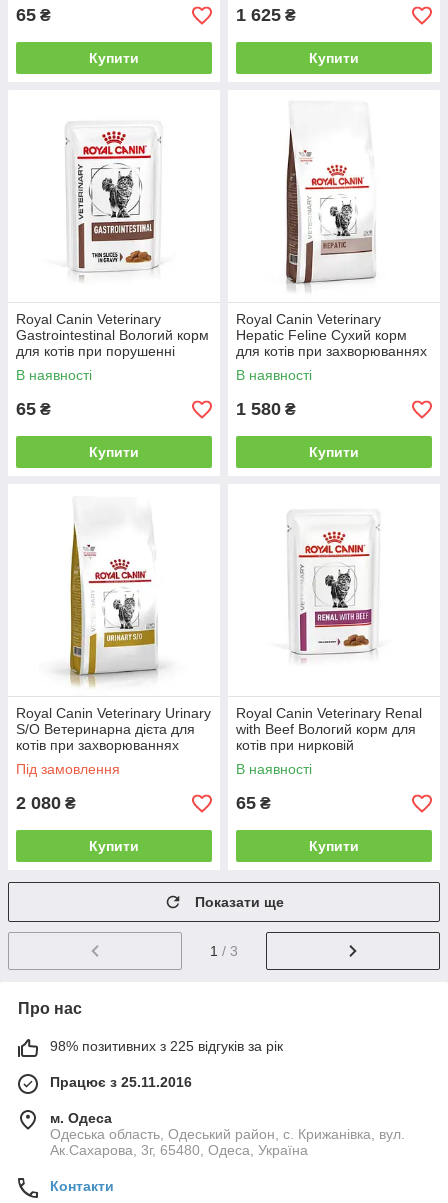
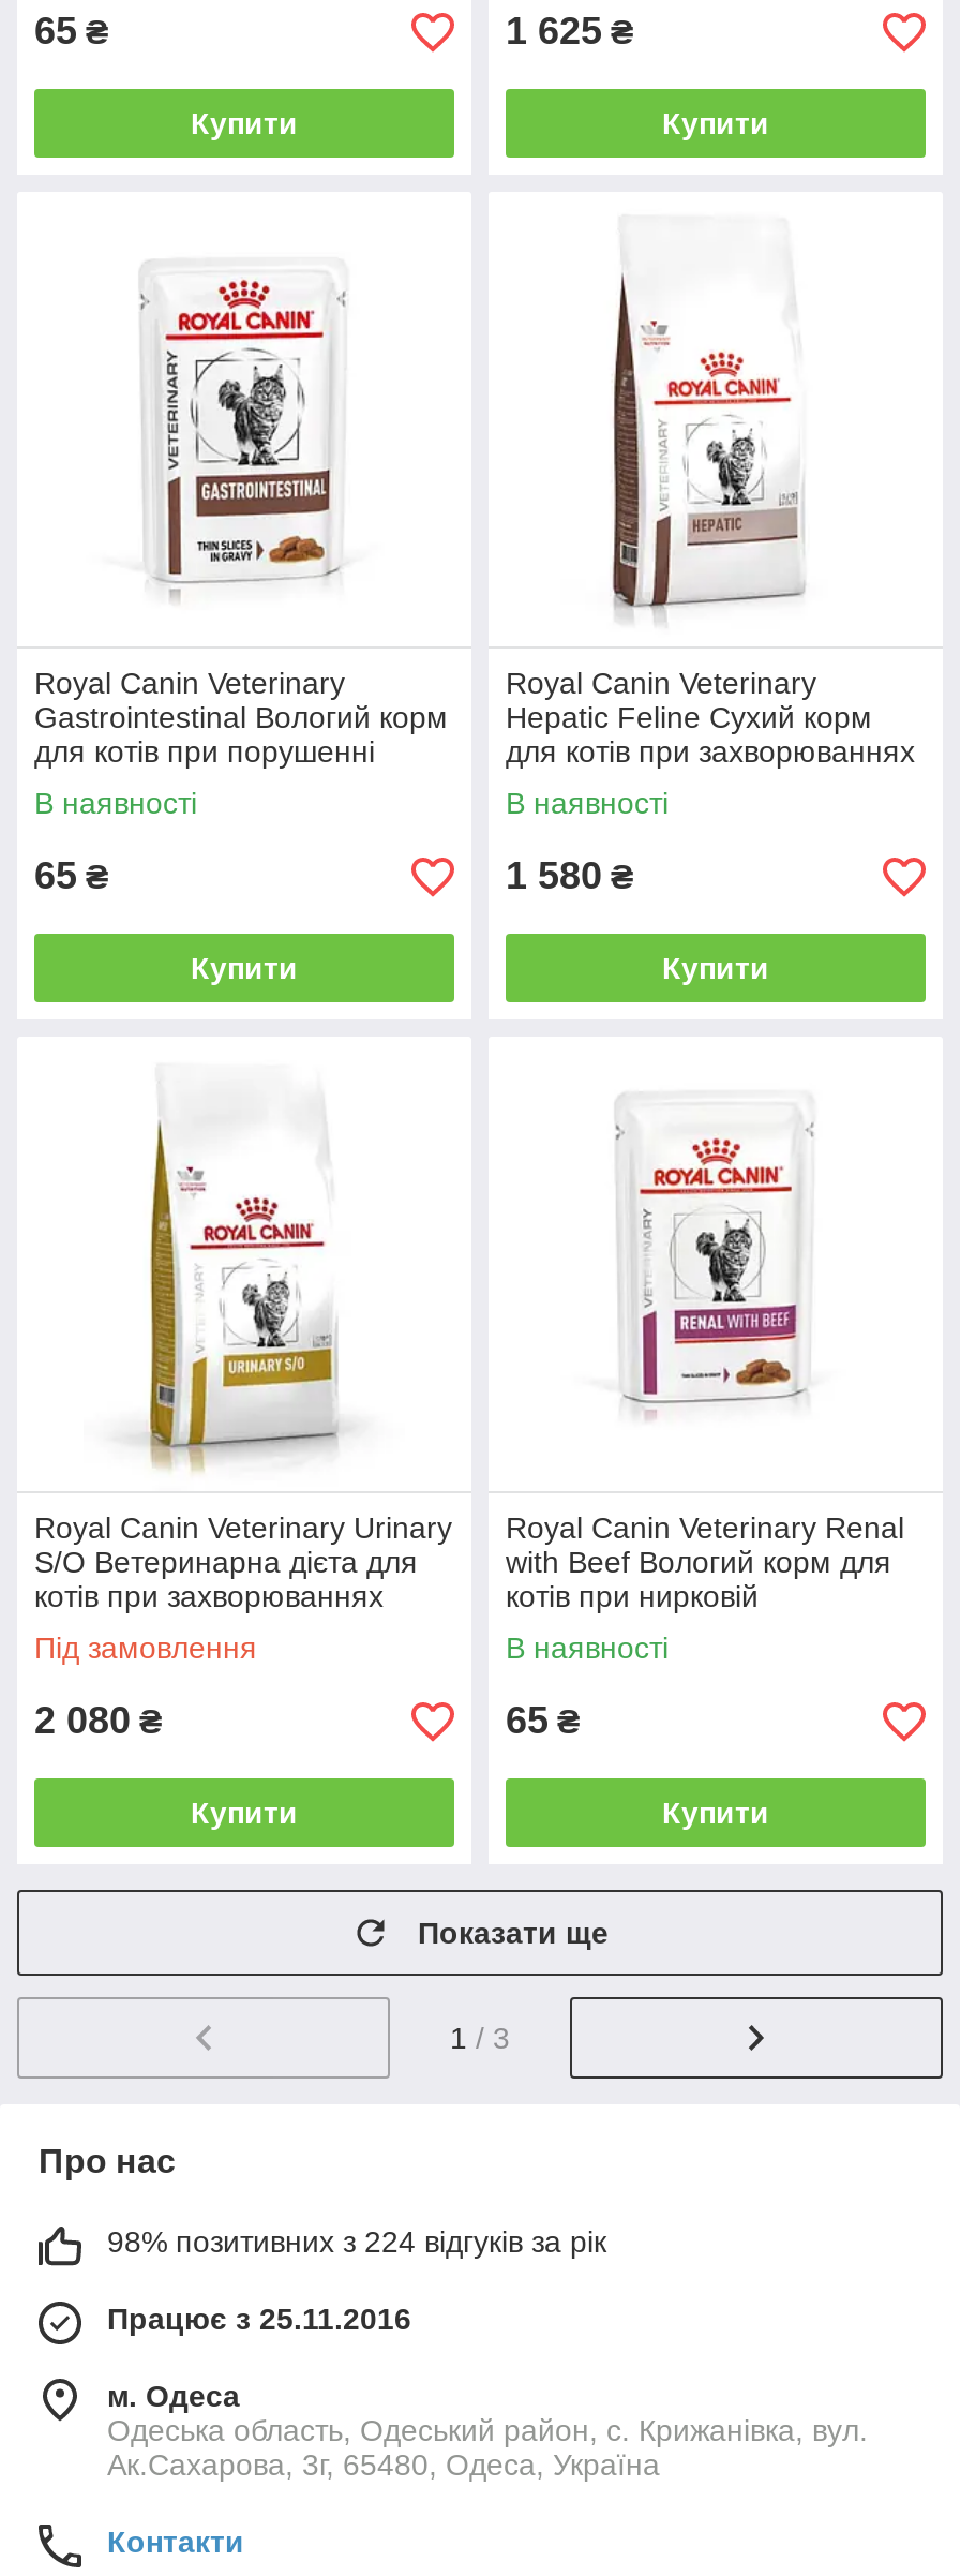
- 98% позитивних з 225 відгуків за рік
+ 98% позитивних з 224 відгуків за рік
